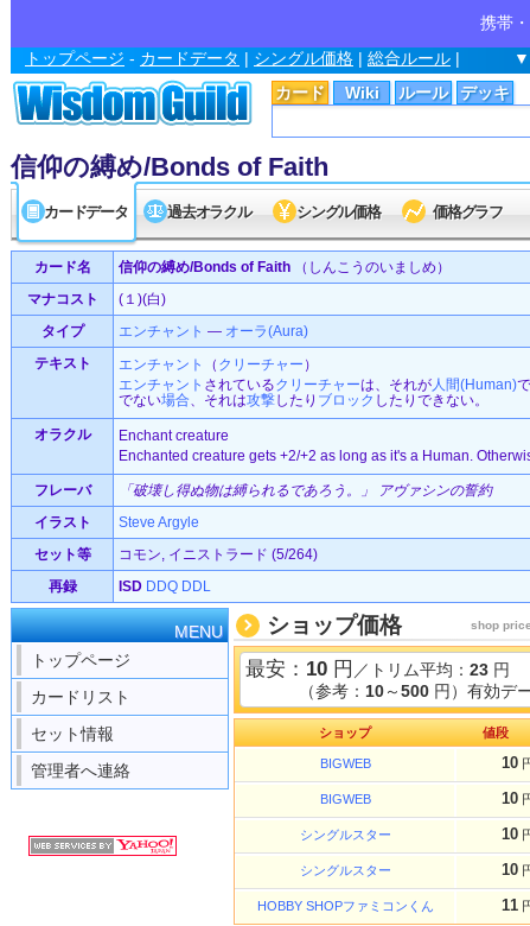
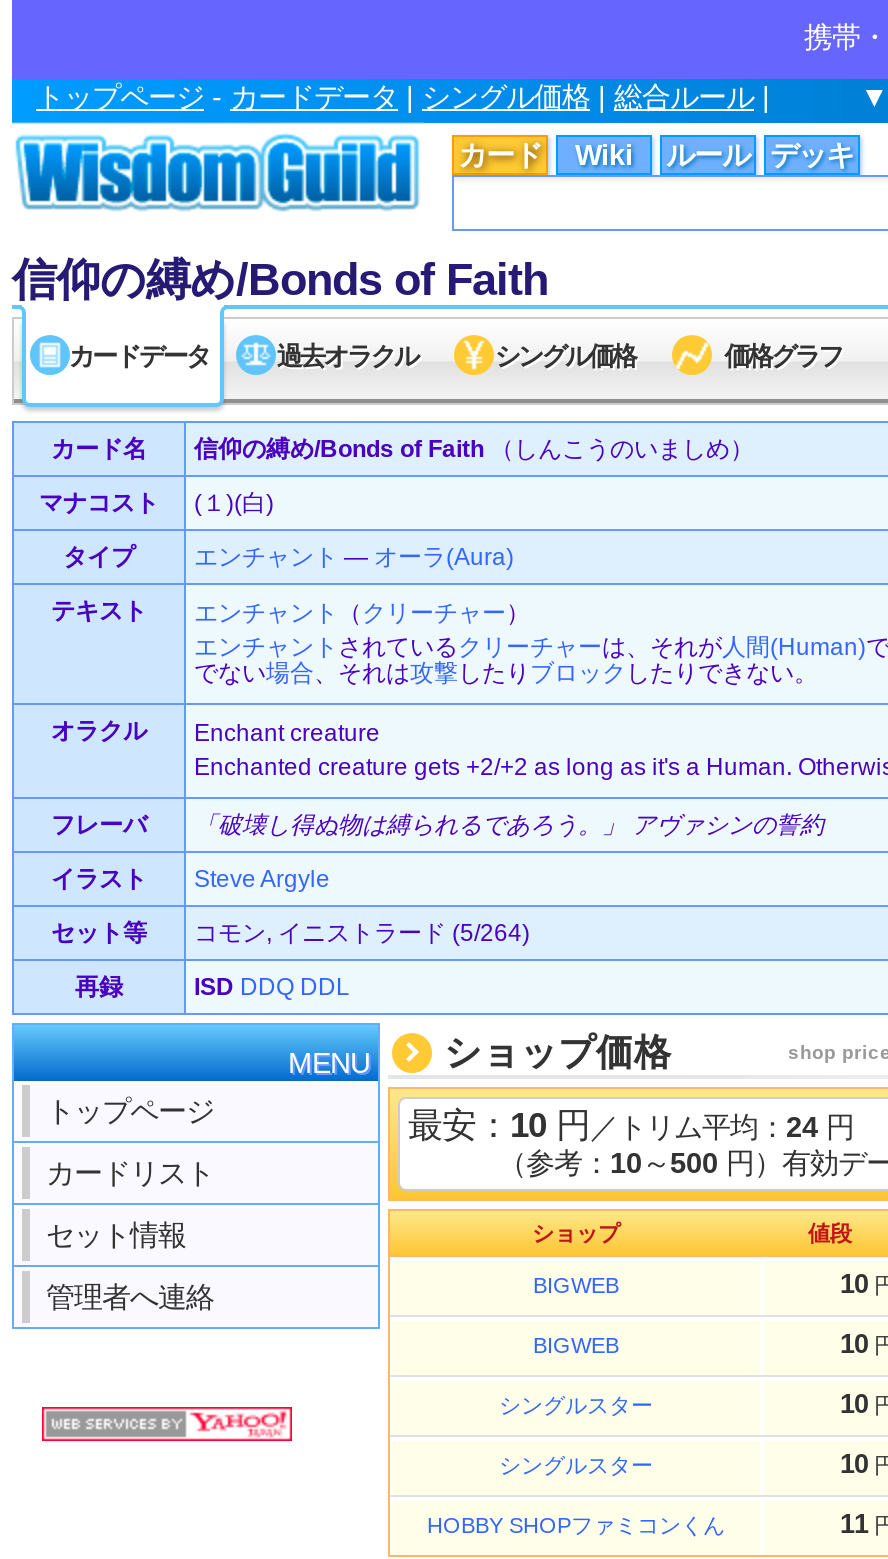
- 最安：10円／トリム平均：23円
+ 最安：10円／トリム平均：24円
